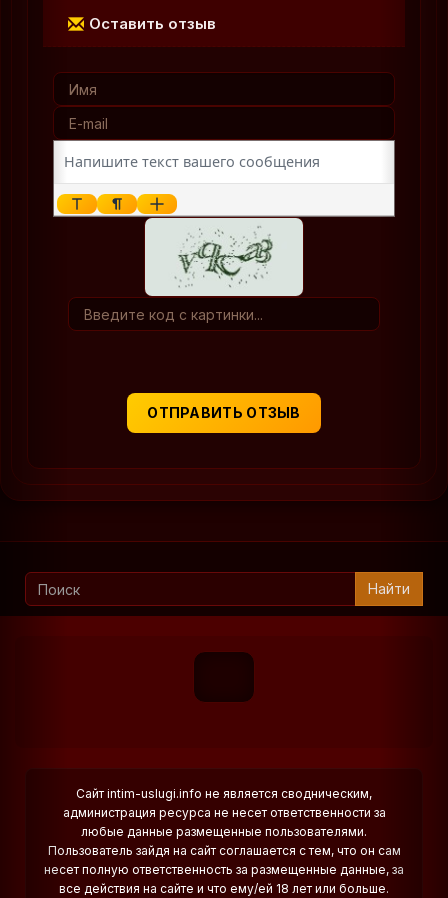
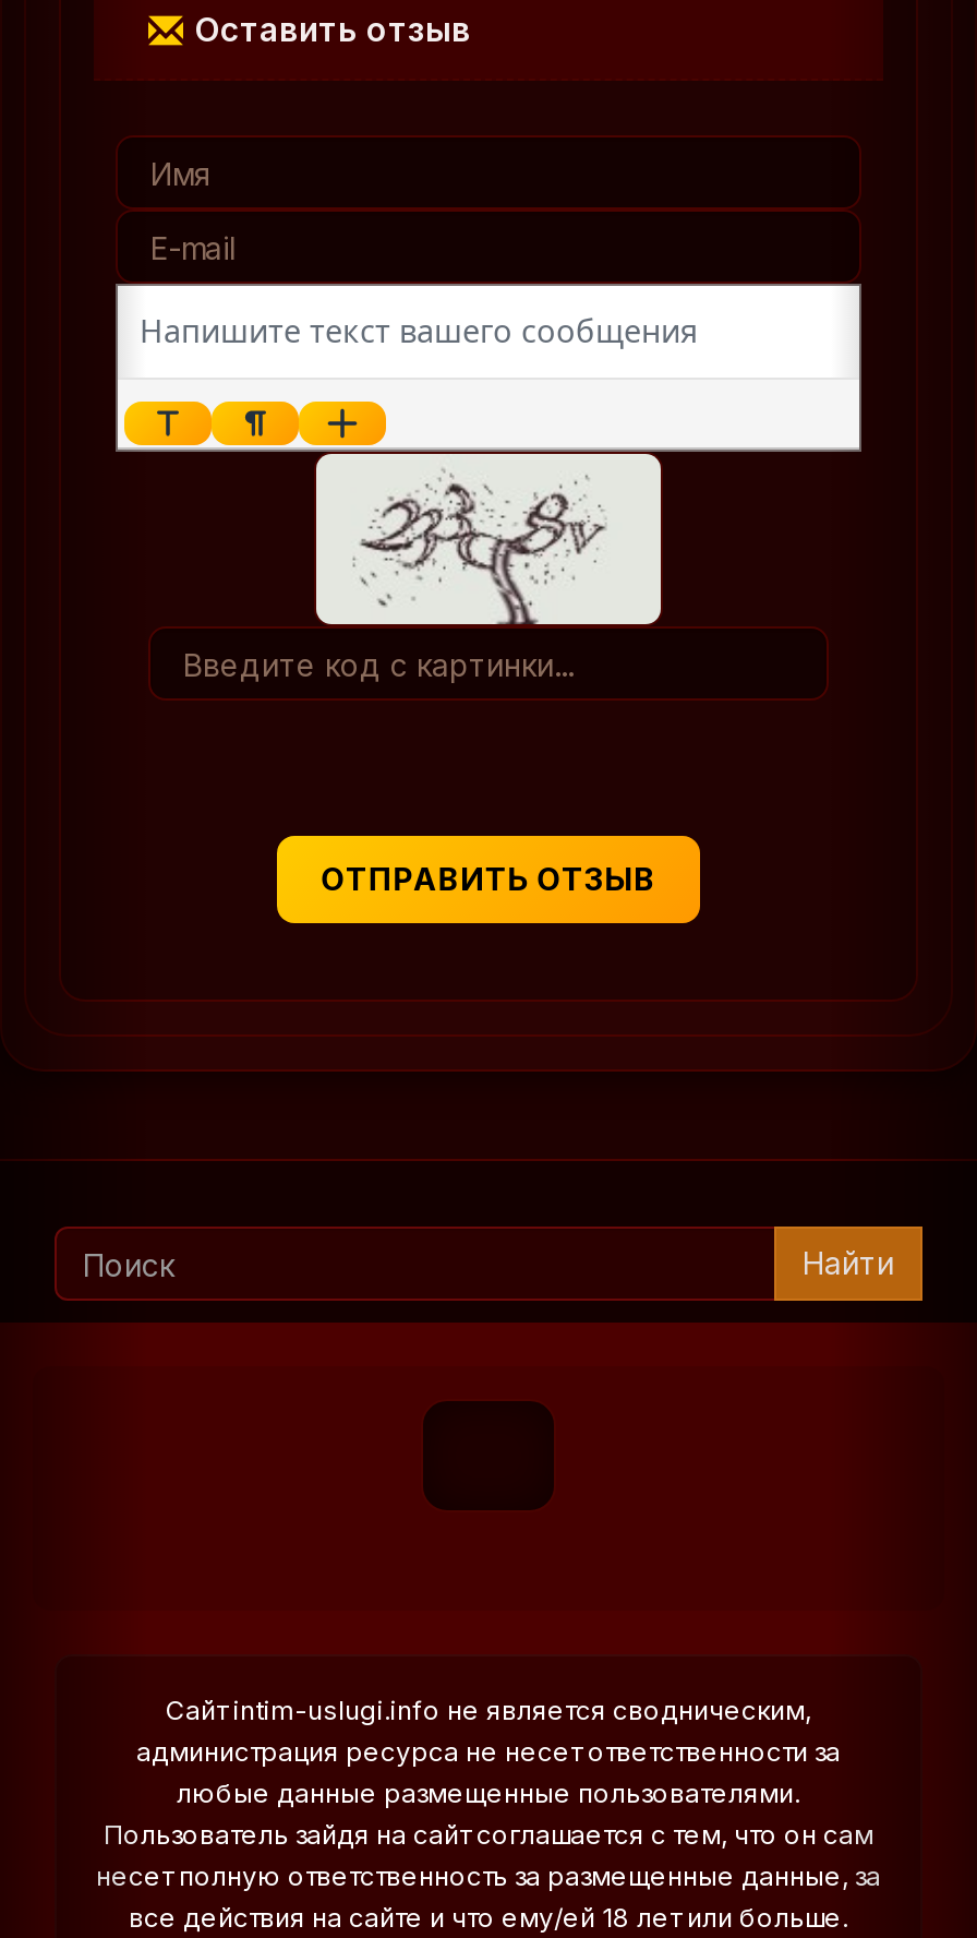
- [image]
+ [image]
